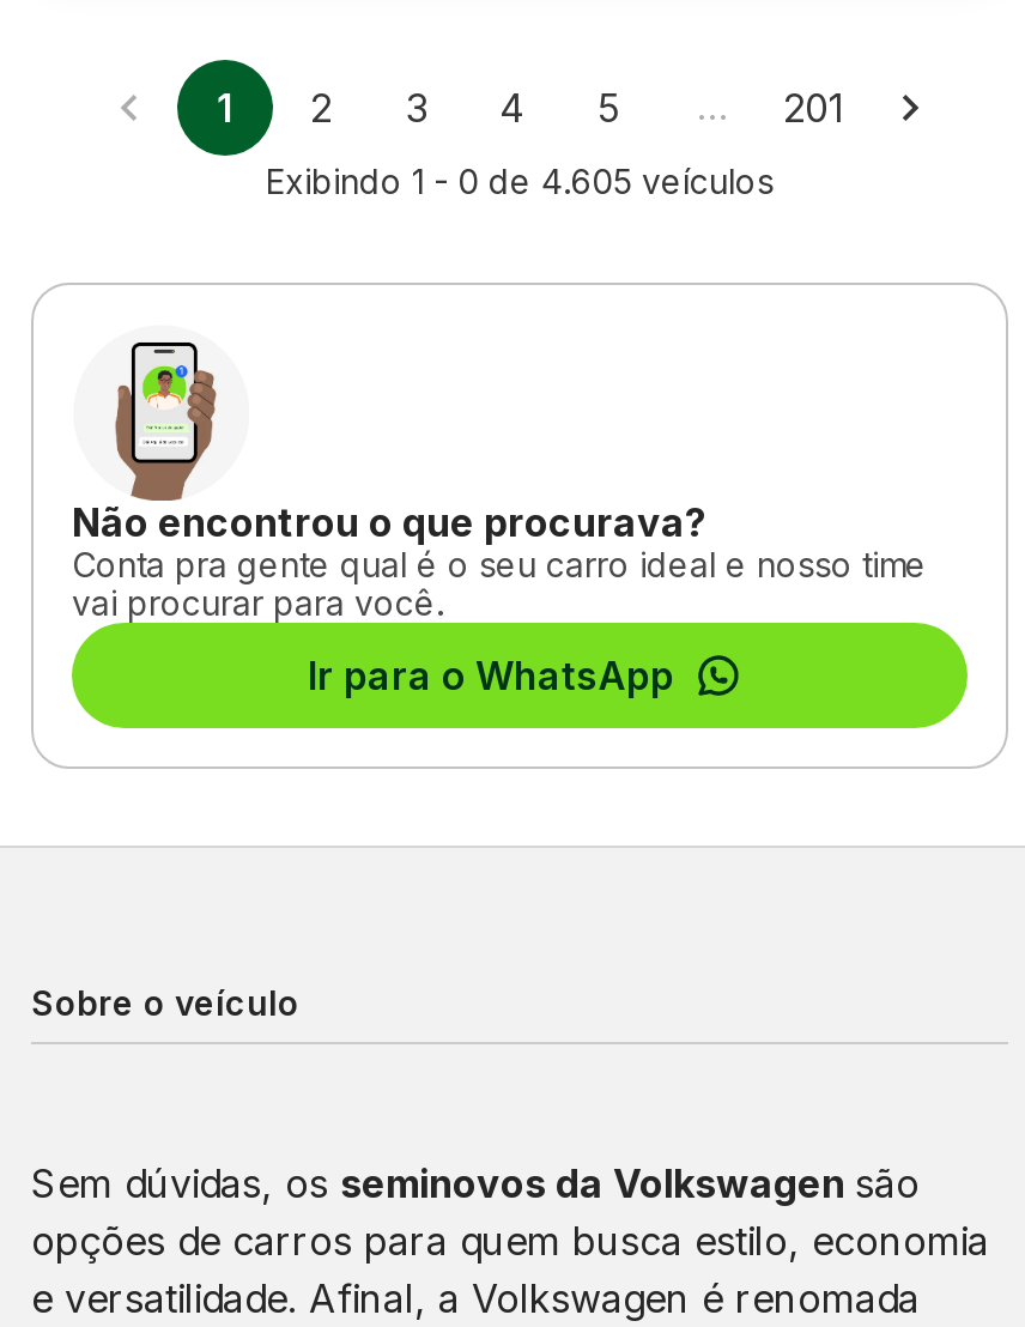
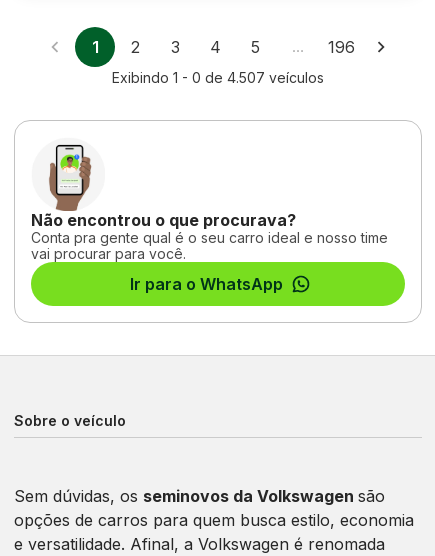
- 201
+ 196

- Exibindo 1 - 0 de 4.605 veículos
+ Exibindo 1 - 0 de 4.507 veículos
